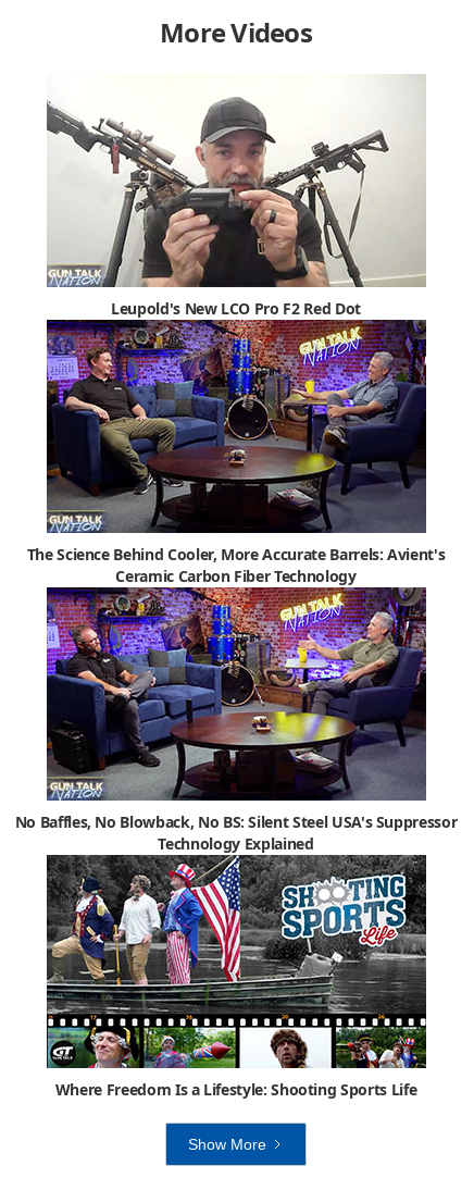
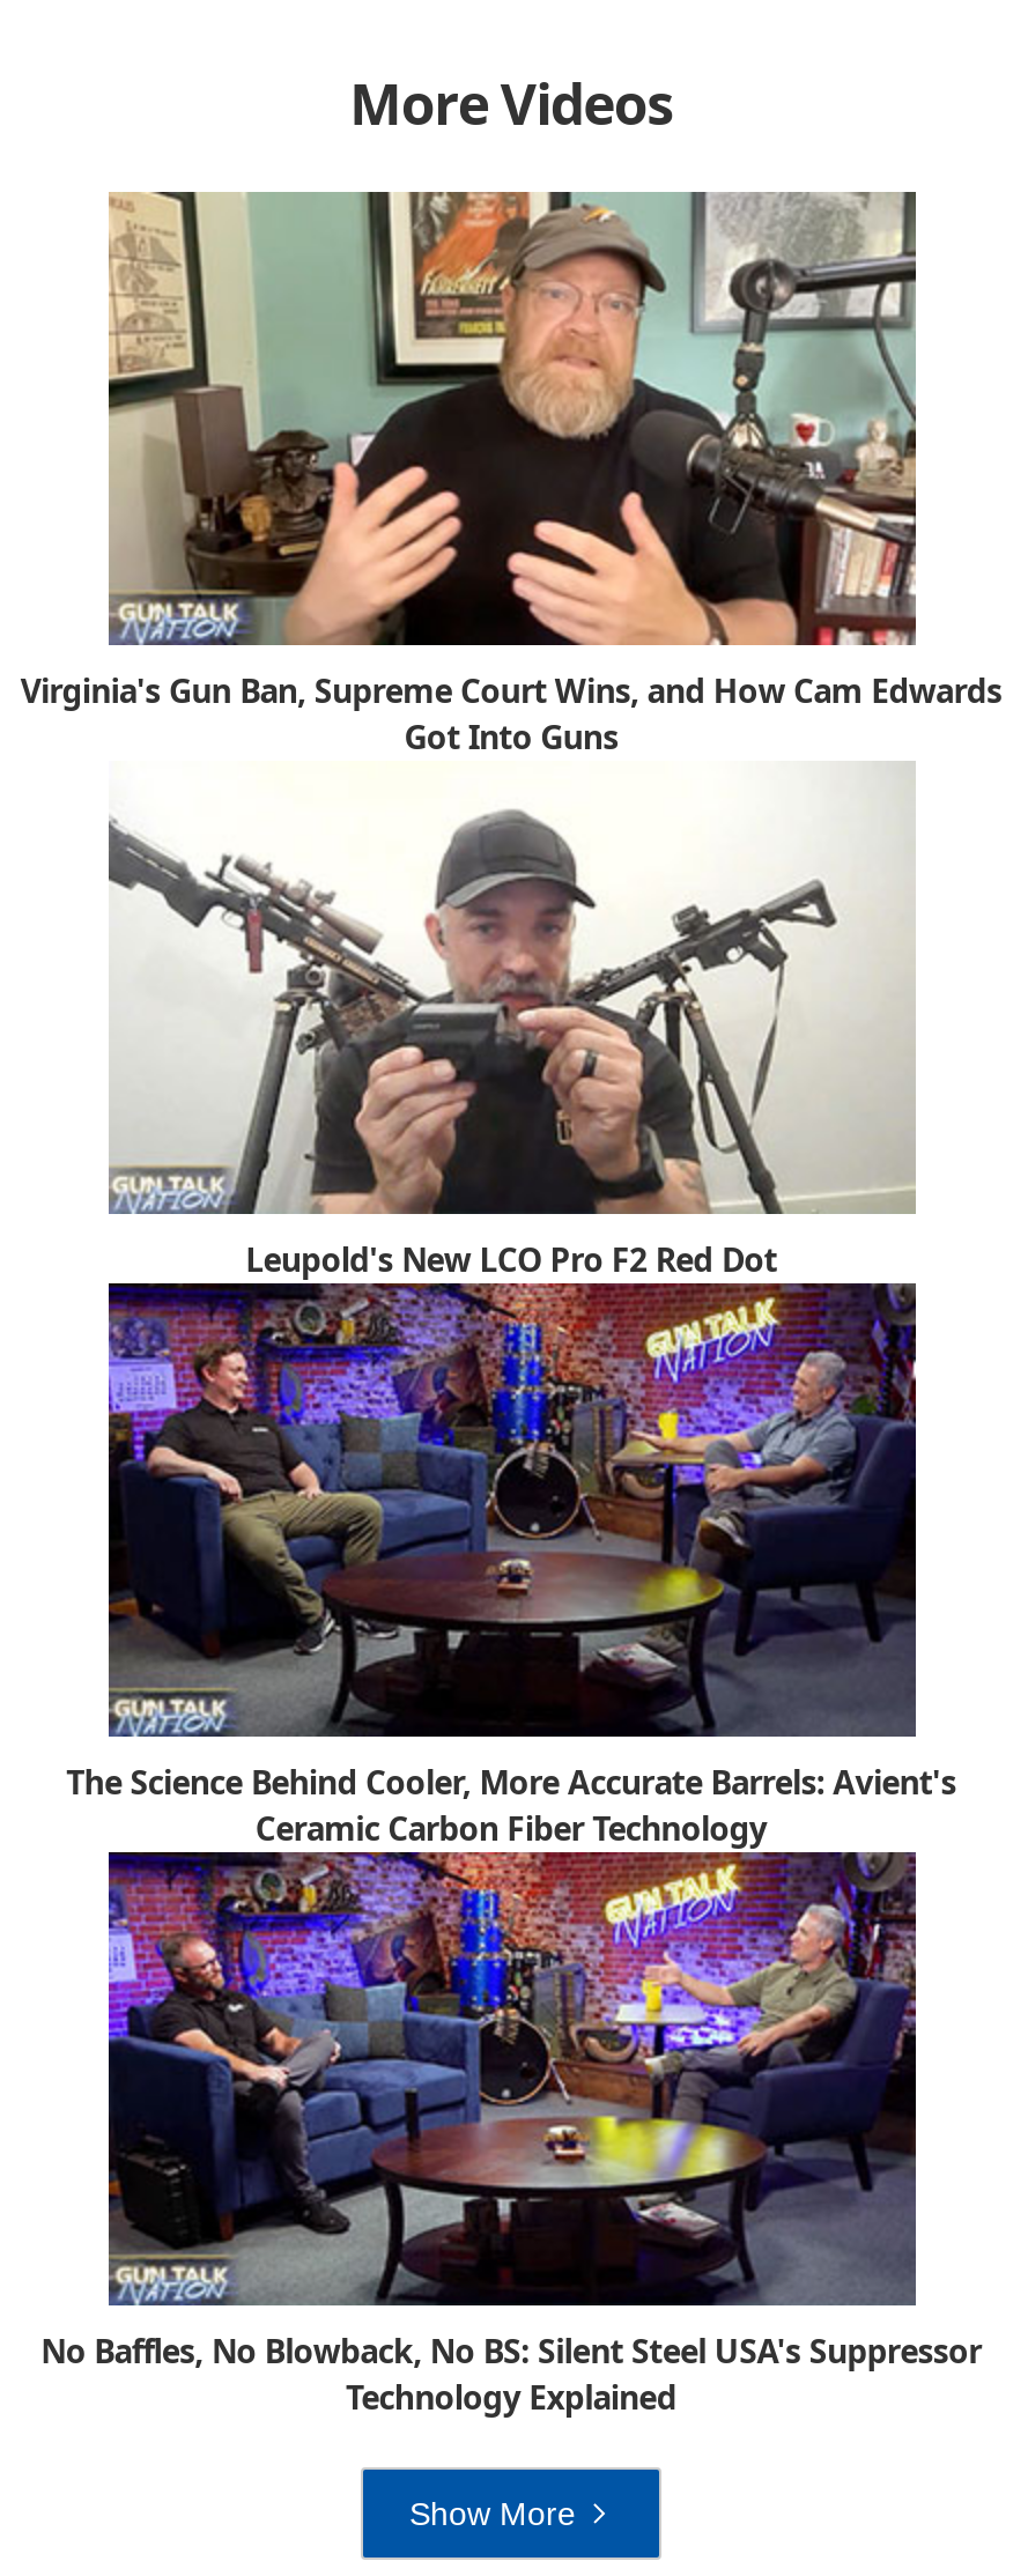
+ [image]
+ Virginia's Gun Ban, Supreme Court Wins, and How Cam Edwards
+ Got Into Guns

moved down: [image] | Leupold's New LCO Pro F2 Red Dot | The Science Behind Cooler, More Accurate Barrels: Avient's | Ceramic Carbon Fiber Technology | No Baffles, No Blowback, No BS: Silent Steel USA's Suppressor | Technology Explained

- [image]
- Where Freedom Is a Lifestyle: Shooting Sports Life
